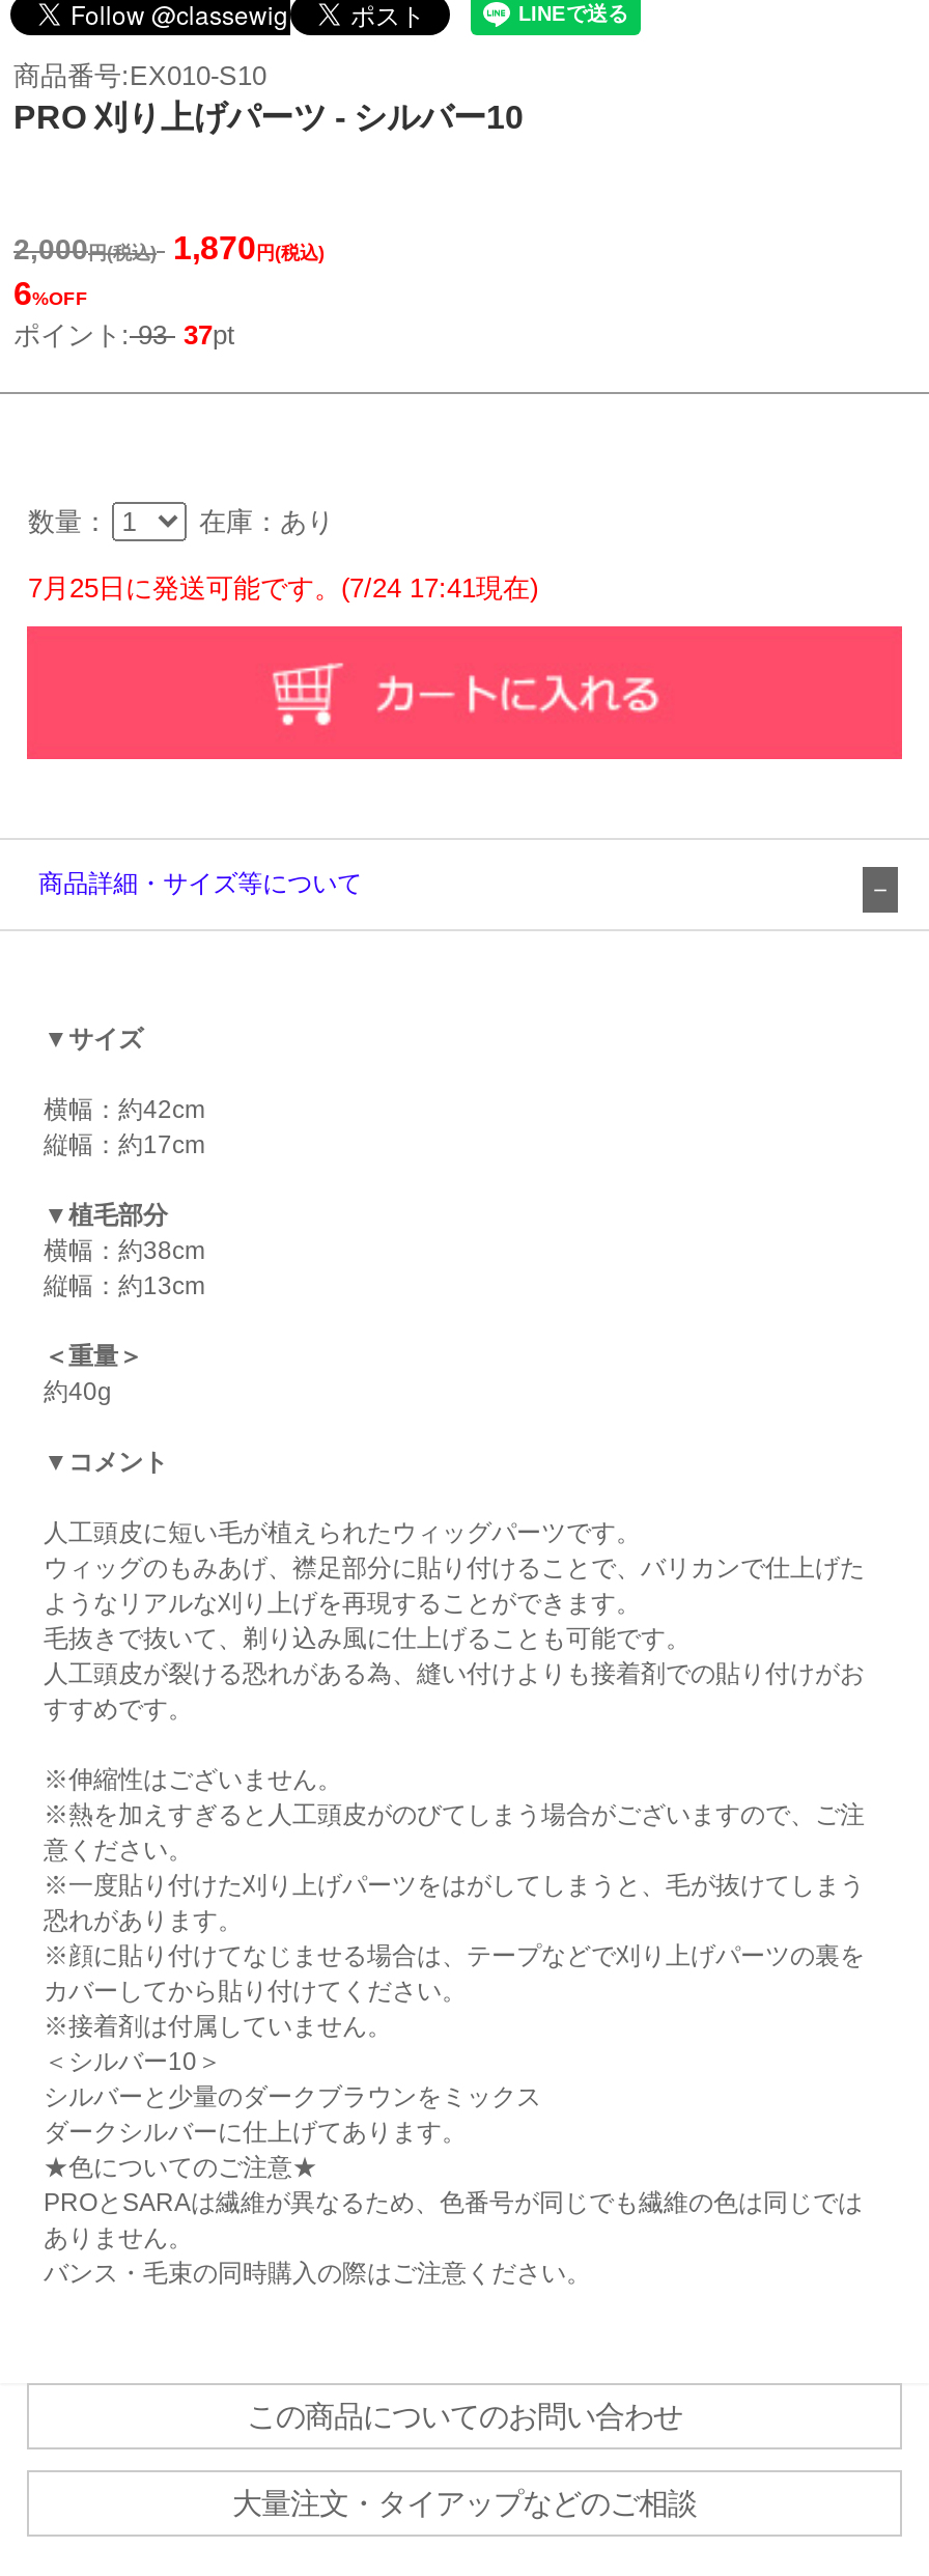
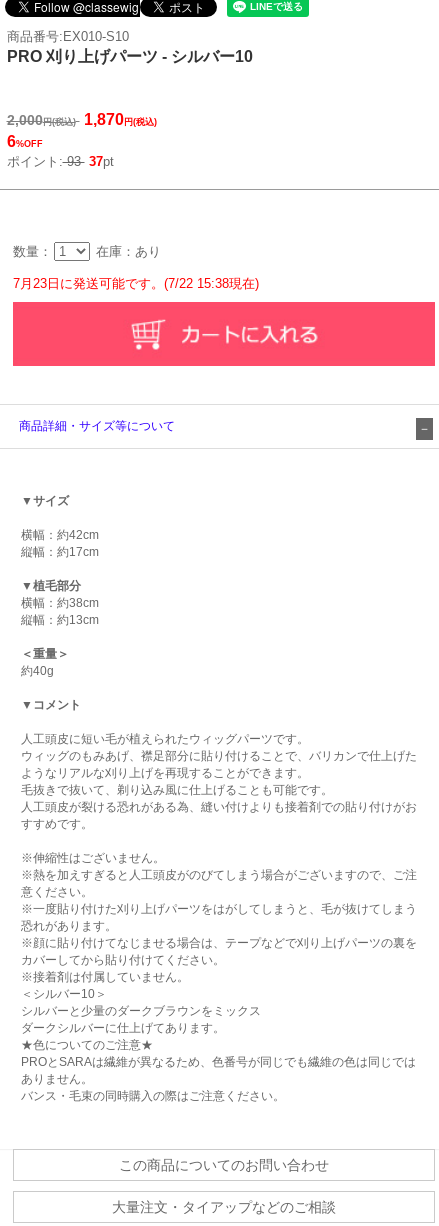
- 7月25日に発送可能です。(7/24 17:41現在)
+ 7月23日に発送可能です。(7/22 15:38現在)
